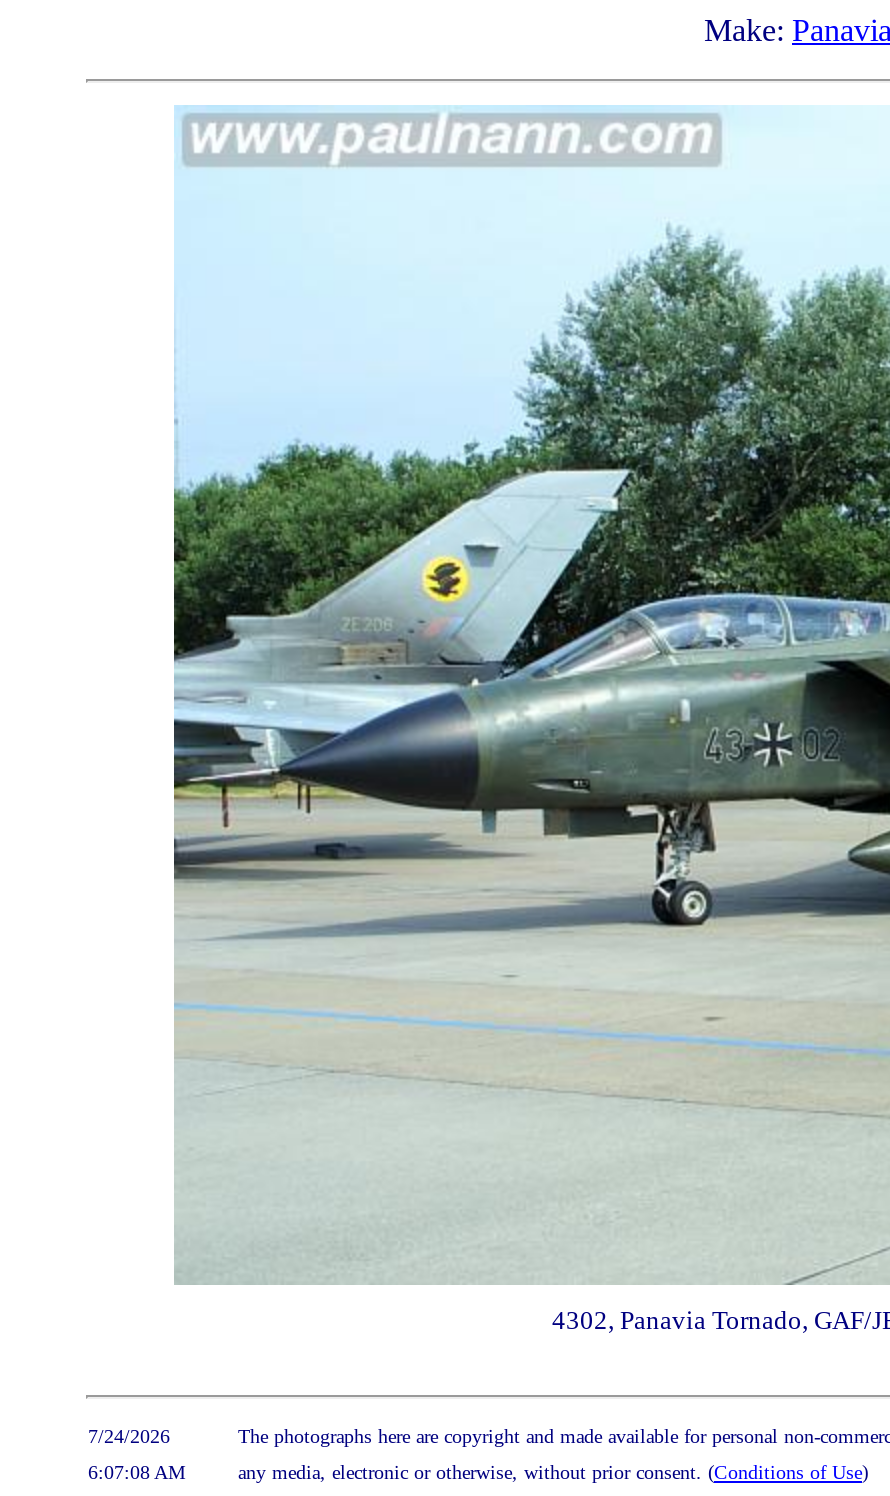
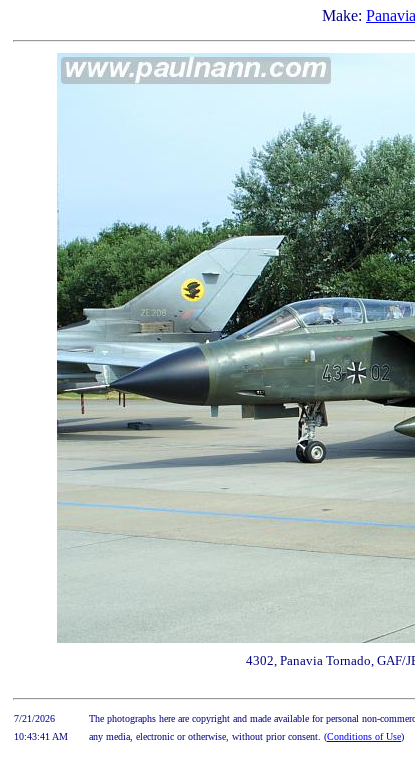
- 7/24/2026
+ 7/21/2026

- 6:07:08 AM
+ 10:43:41 AM
